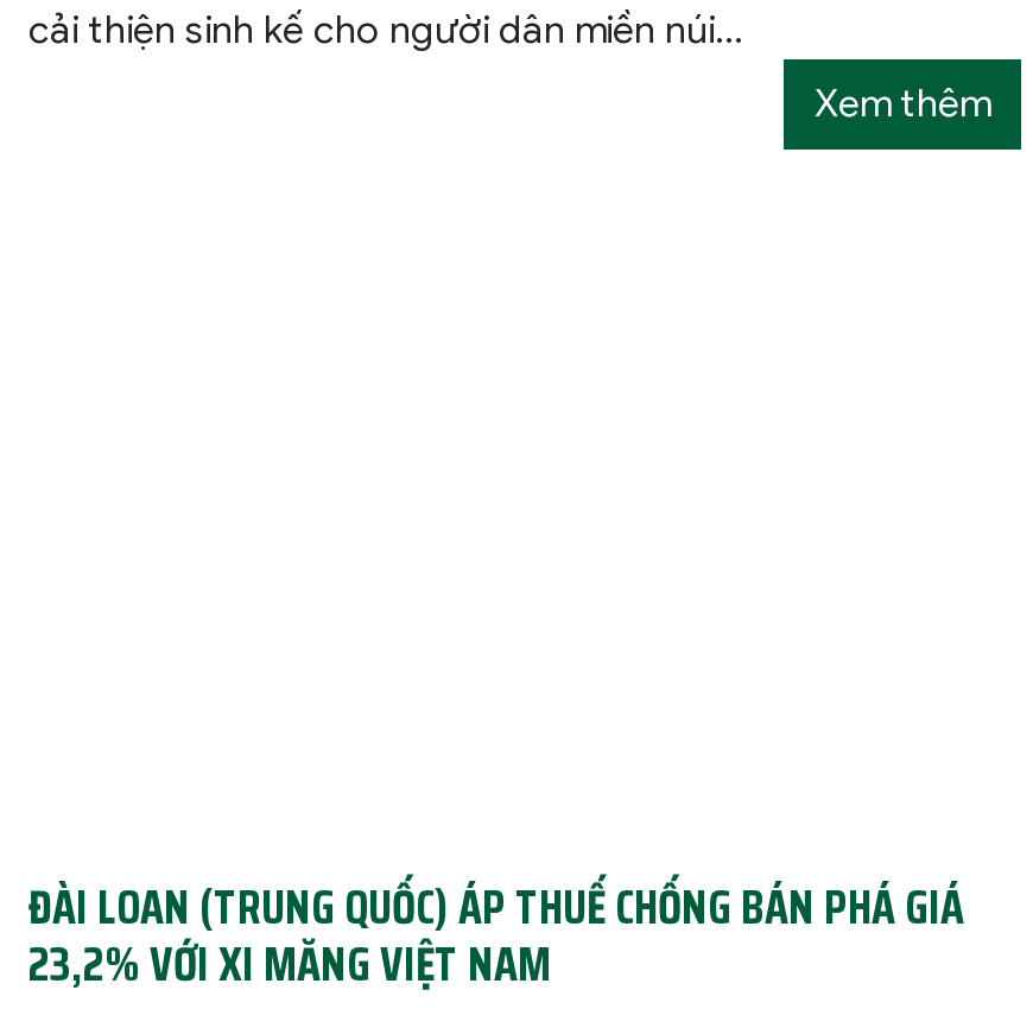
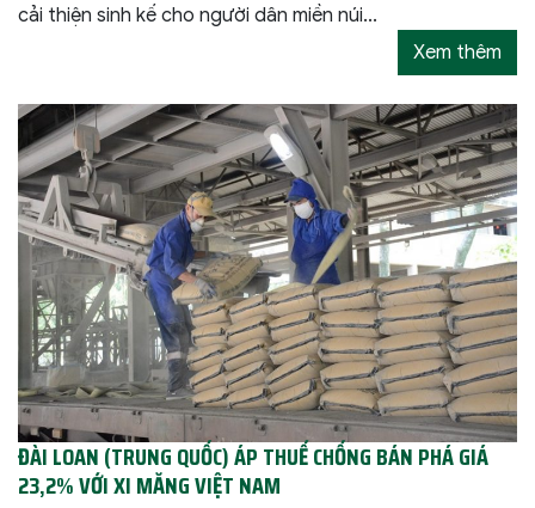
+ [image]
